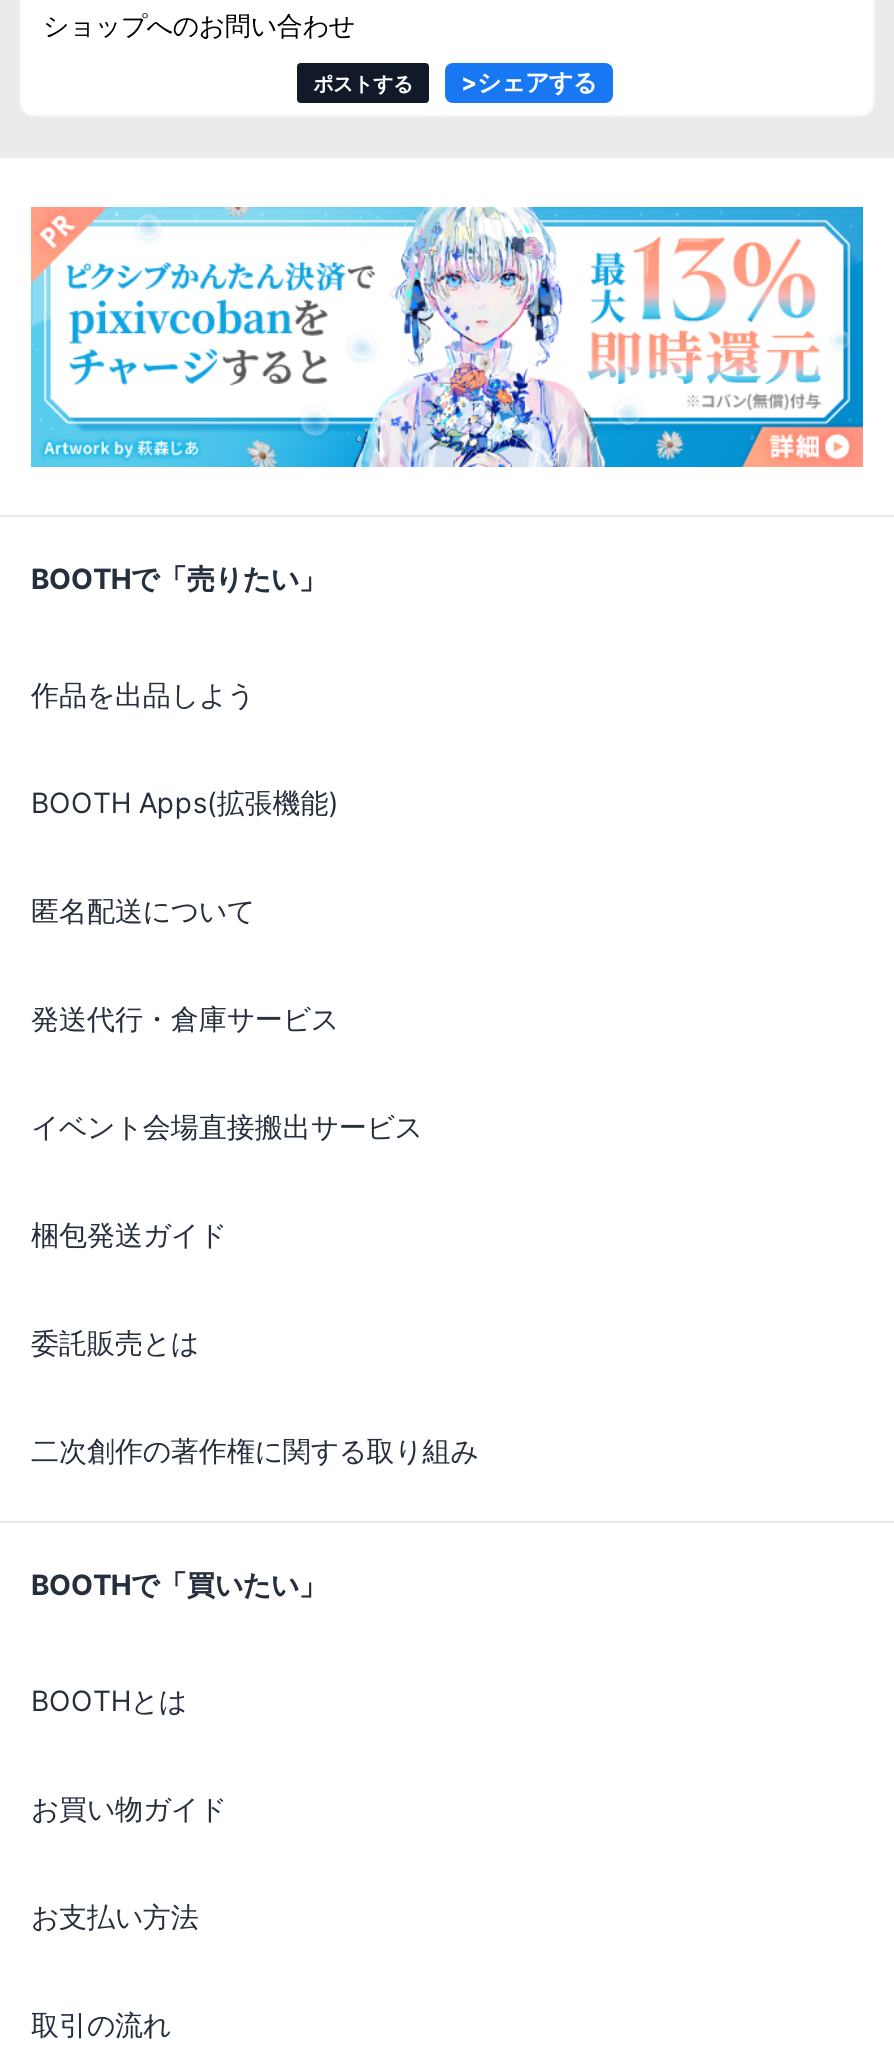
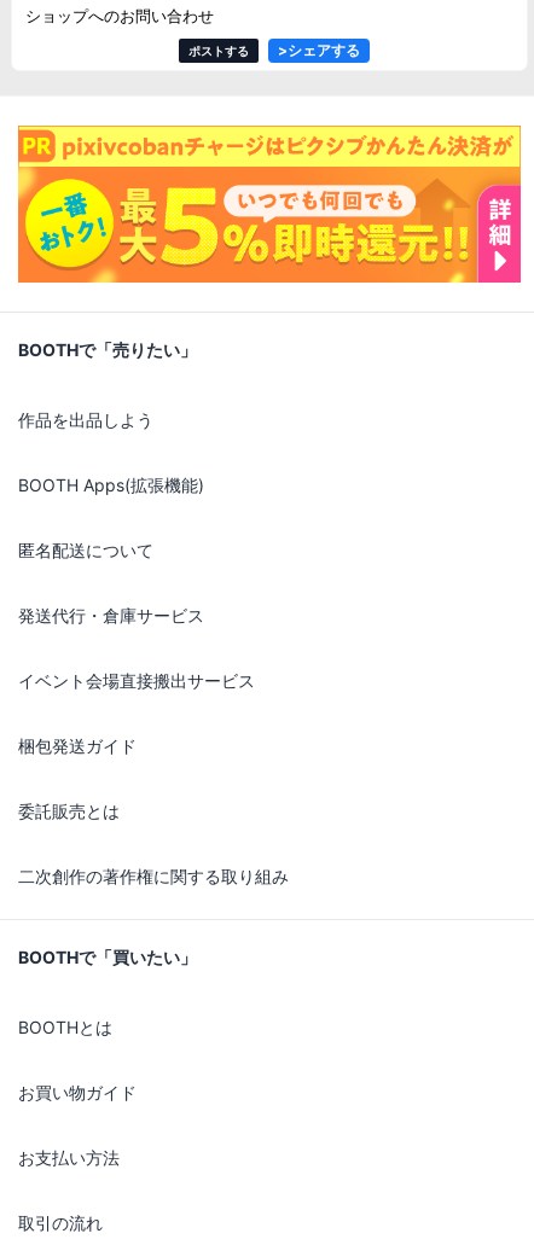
- [image]
+ [image]
